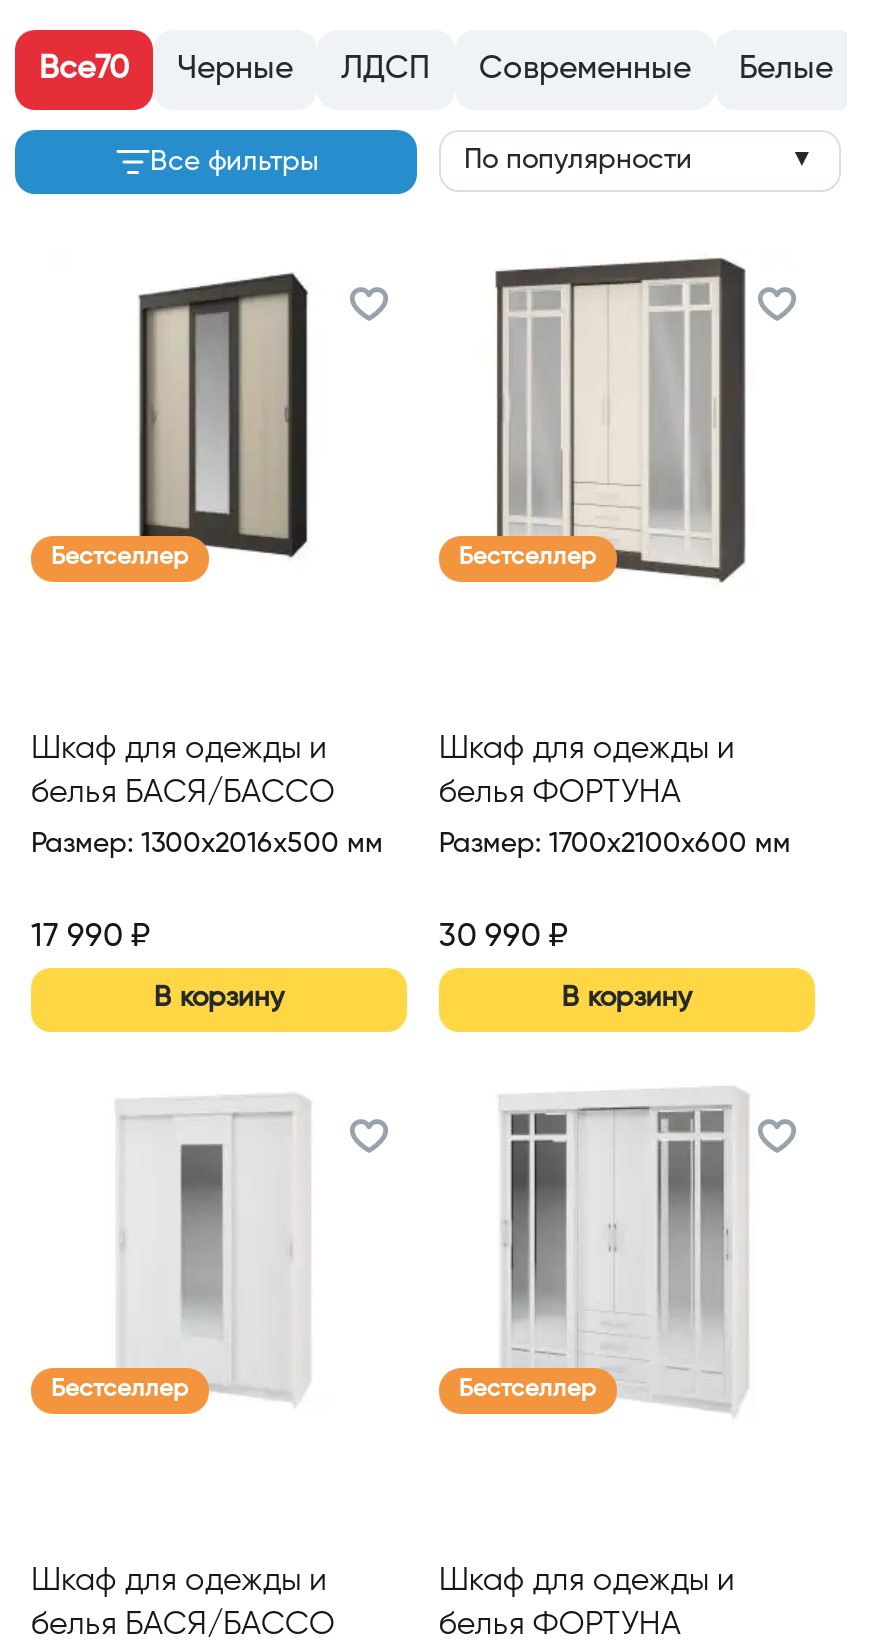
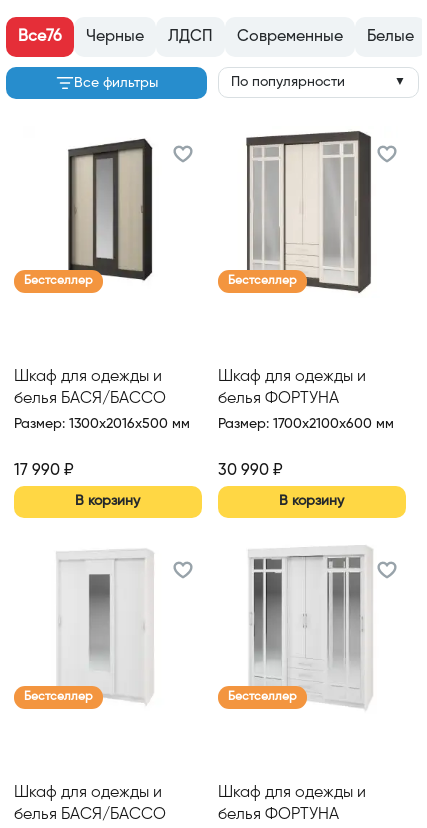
- Все70 Черные ЛДСП Современные Белые
+ Все76 Черные ЛДСП Современные Белые
